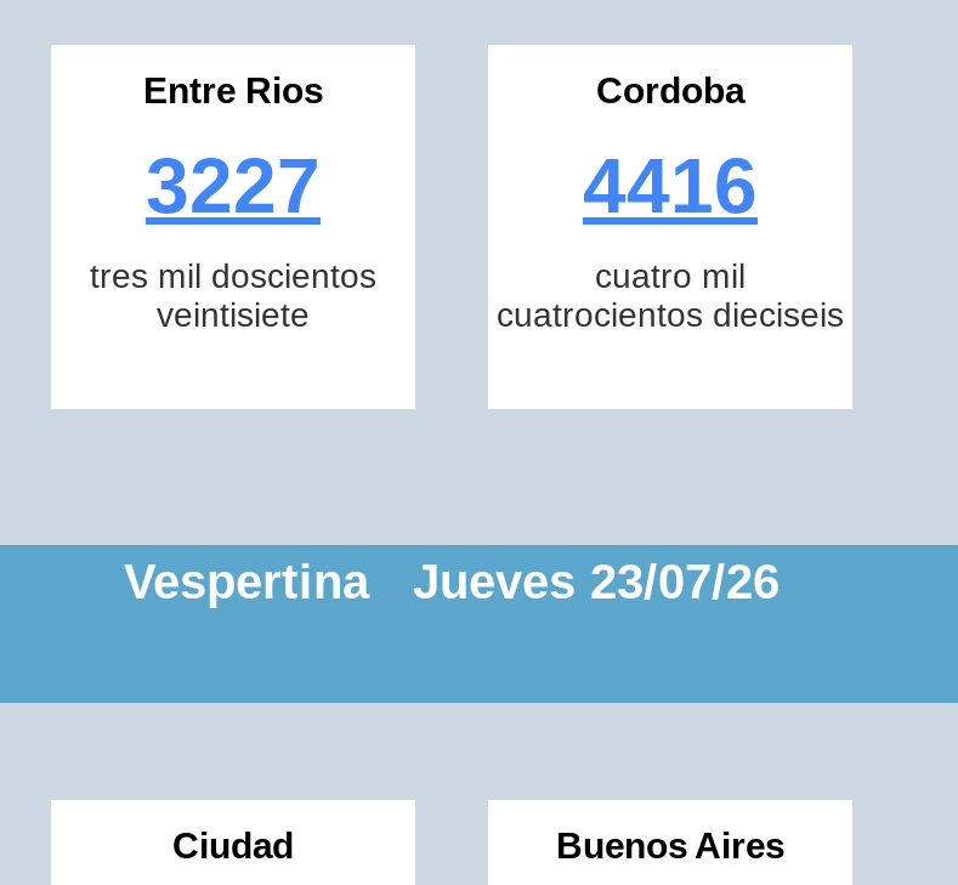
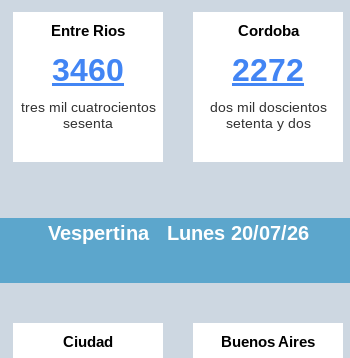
- 3227
- tres mil doscientos
- veintisiete
+ 3460
+ tres mil cuatrocientos
+ sesenta

- 4416
- cuatro mil
- cuatrocientos dieciseis
+ 2272
+ dos mil doscientos
+ setenta y dos

- Vespertina Jueves 23/07/26
+ Vespertina Lunes 20/07/26
